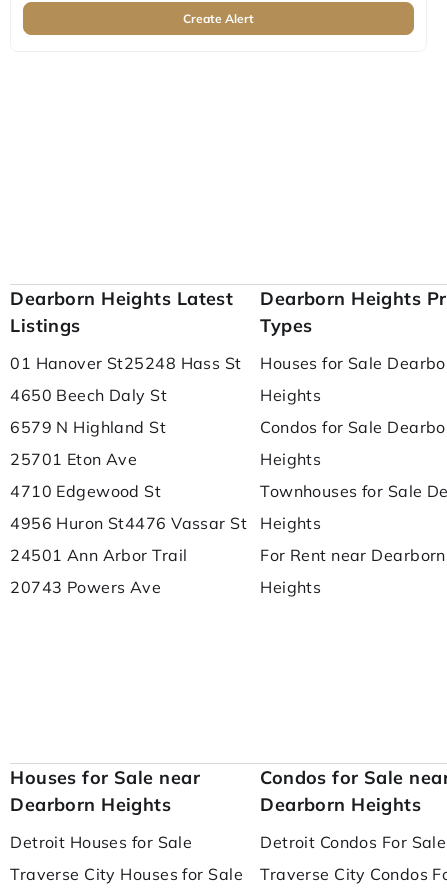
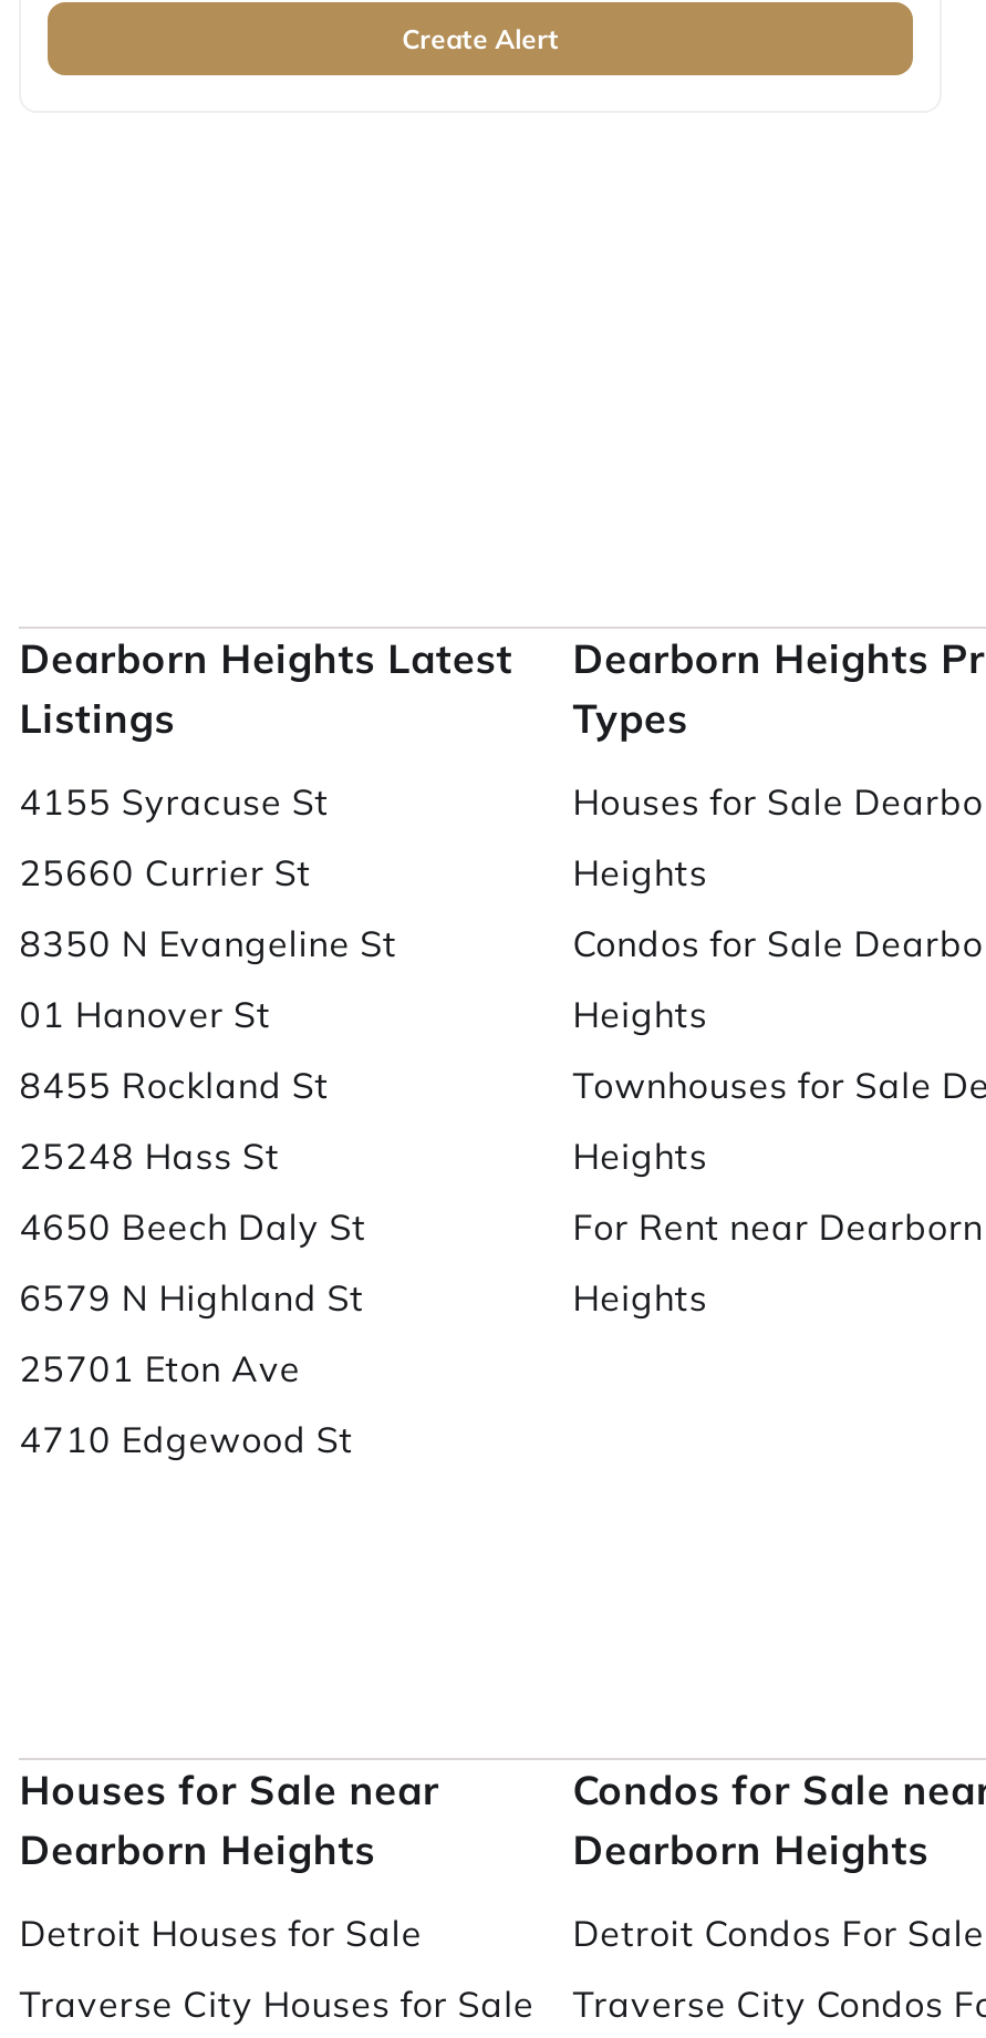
- 01 Hanover St25248 Hass St
+ 4155 Syracuse St
+ 25660 Currier St
+ 8350 N Evangeline St
+ 01 Hanover St
+ 8455 Rockland St
+ 25248 Hass St

moved down: 4650 Beech Daly St | 6579 N Highland St | 25701 Eton Ave | 4710 Edgewood St

- 4956 Huron St4476 Vassar St
- 24501 Ann Arbor Trail
- 20743 Powers Ave
